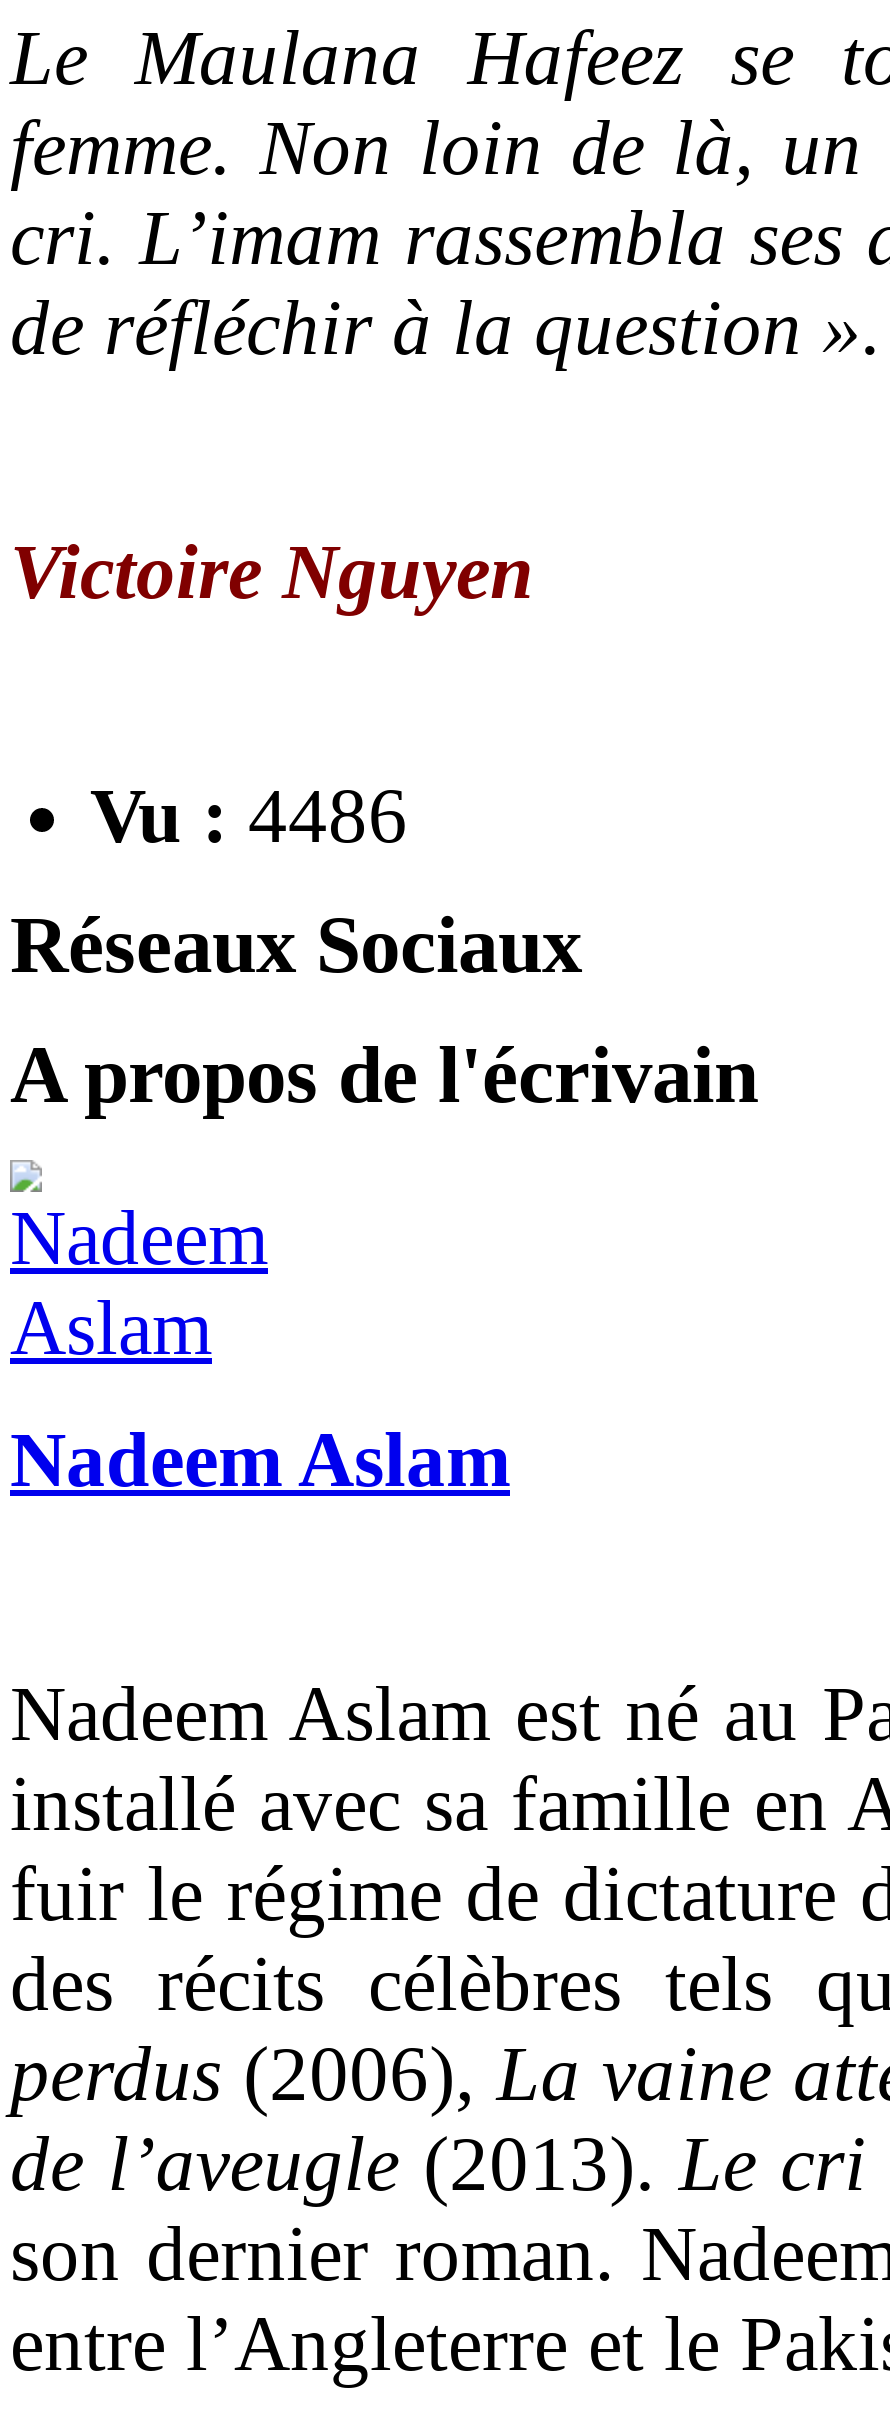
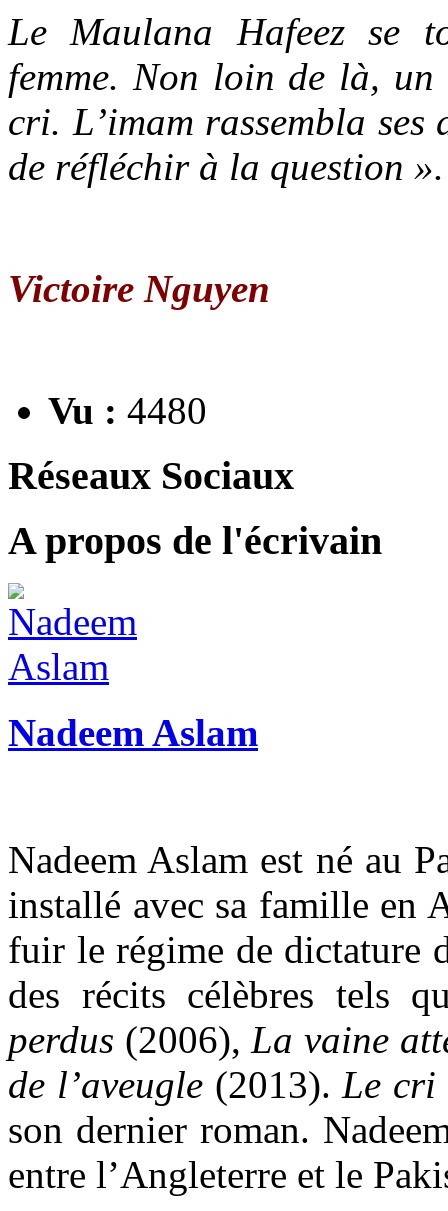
- Vu : 4486
+ Vu : 4480
